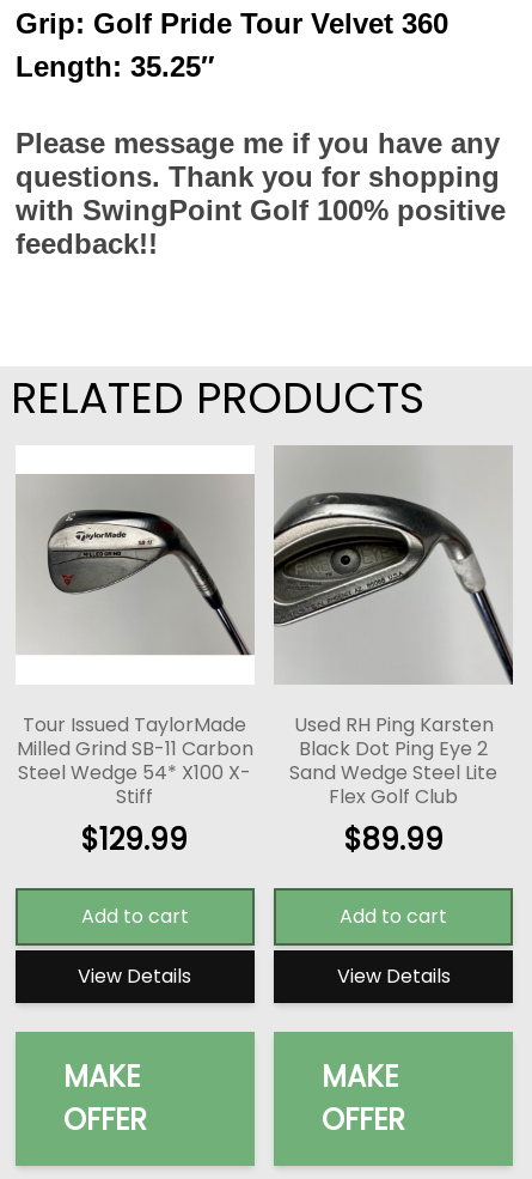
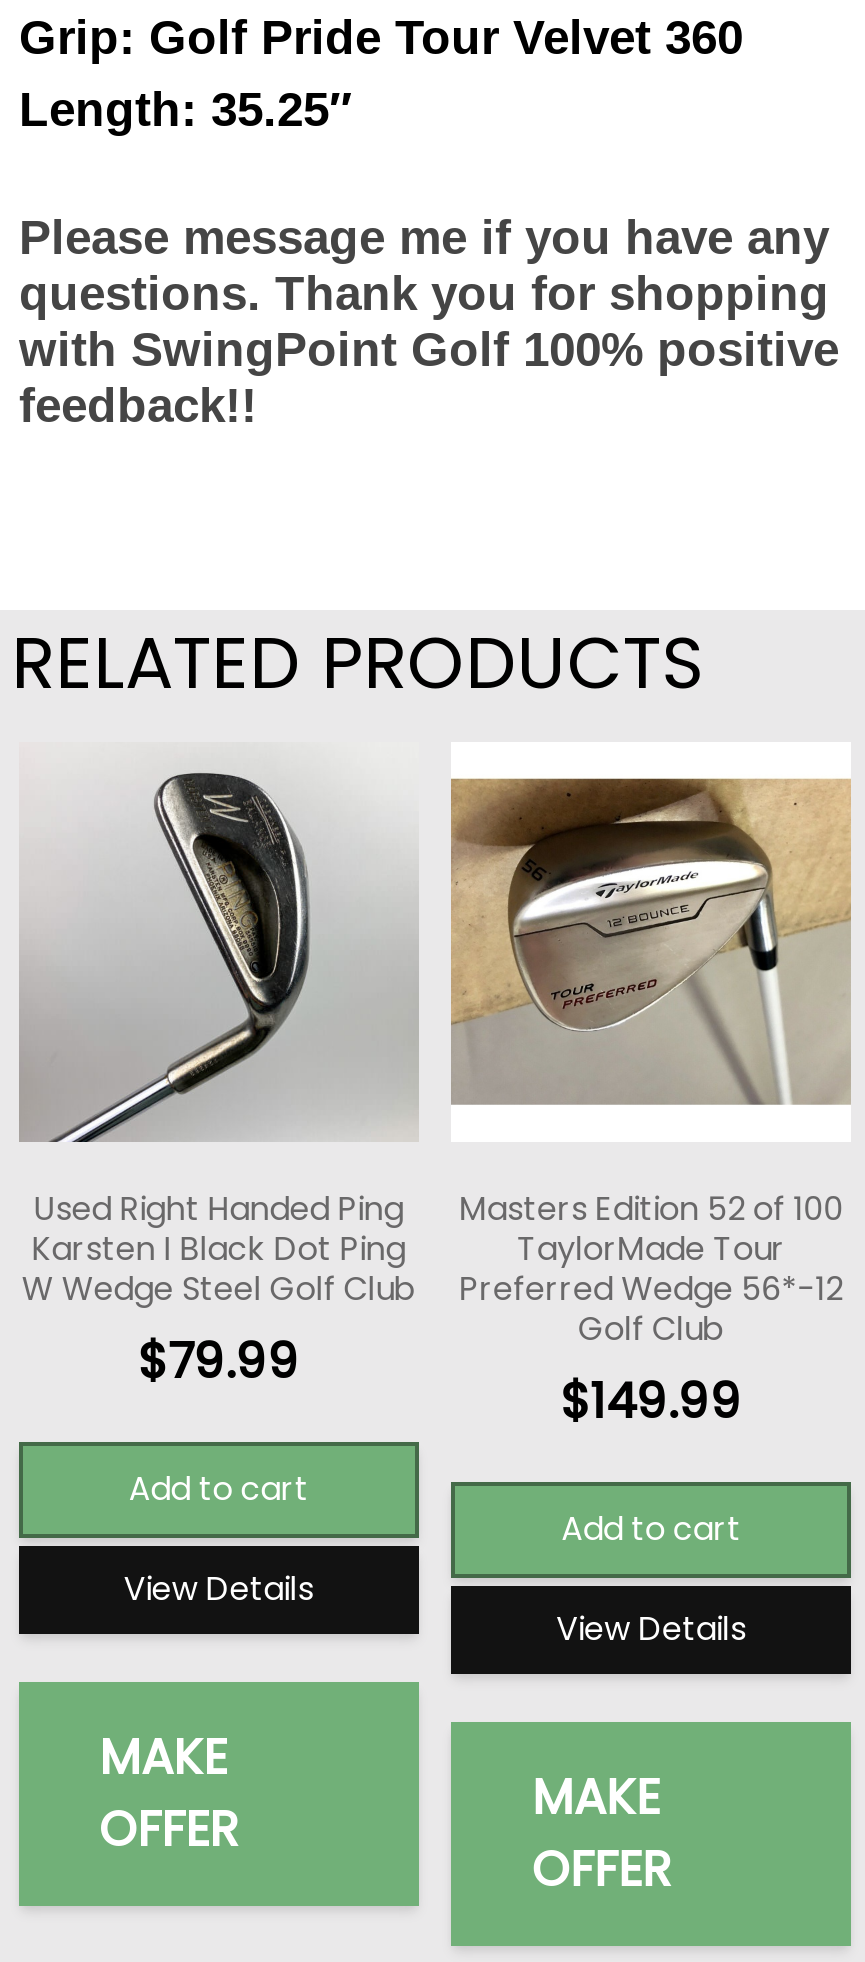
- [image]
+ [image]

- [image]
- Tour Issued TaylorMade
- Milled Grind SB-11 Carbon
- Steel Wedge 54* X100 X-
- Stiff
- $129.99
+ [image]
+ Used Right Handed Ping
+ Karsten I Black Dot Ping
+ W Wedge Steel Golf Club
+ $79.99

- Used RH Ping Karsten
- Black Dot Ping Eye 2
- Sand Wedge Steel Lite
- Flex Golf Club
- $89.99
+ Masters Edition 52 of 100
+ TaylorMade Tour
+ Preferred Wedge 56*-12
+ Golf Club
+ $149.99

moved up: Add to cart | View Details | MAKE | OFFER
